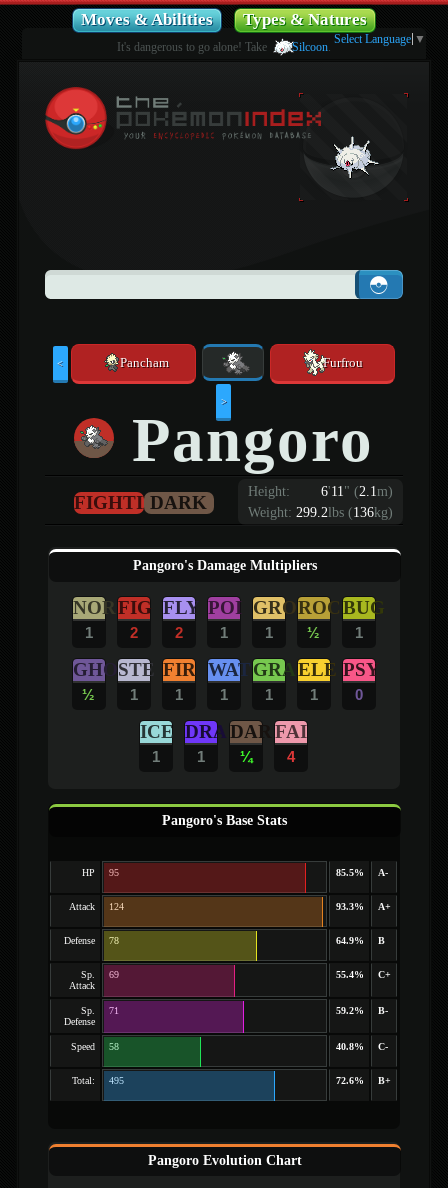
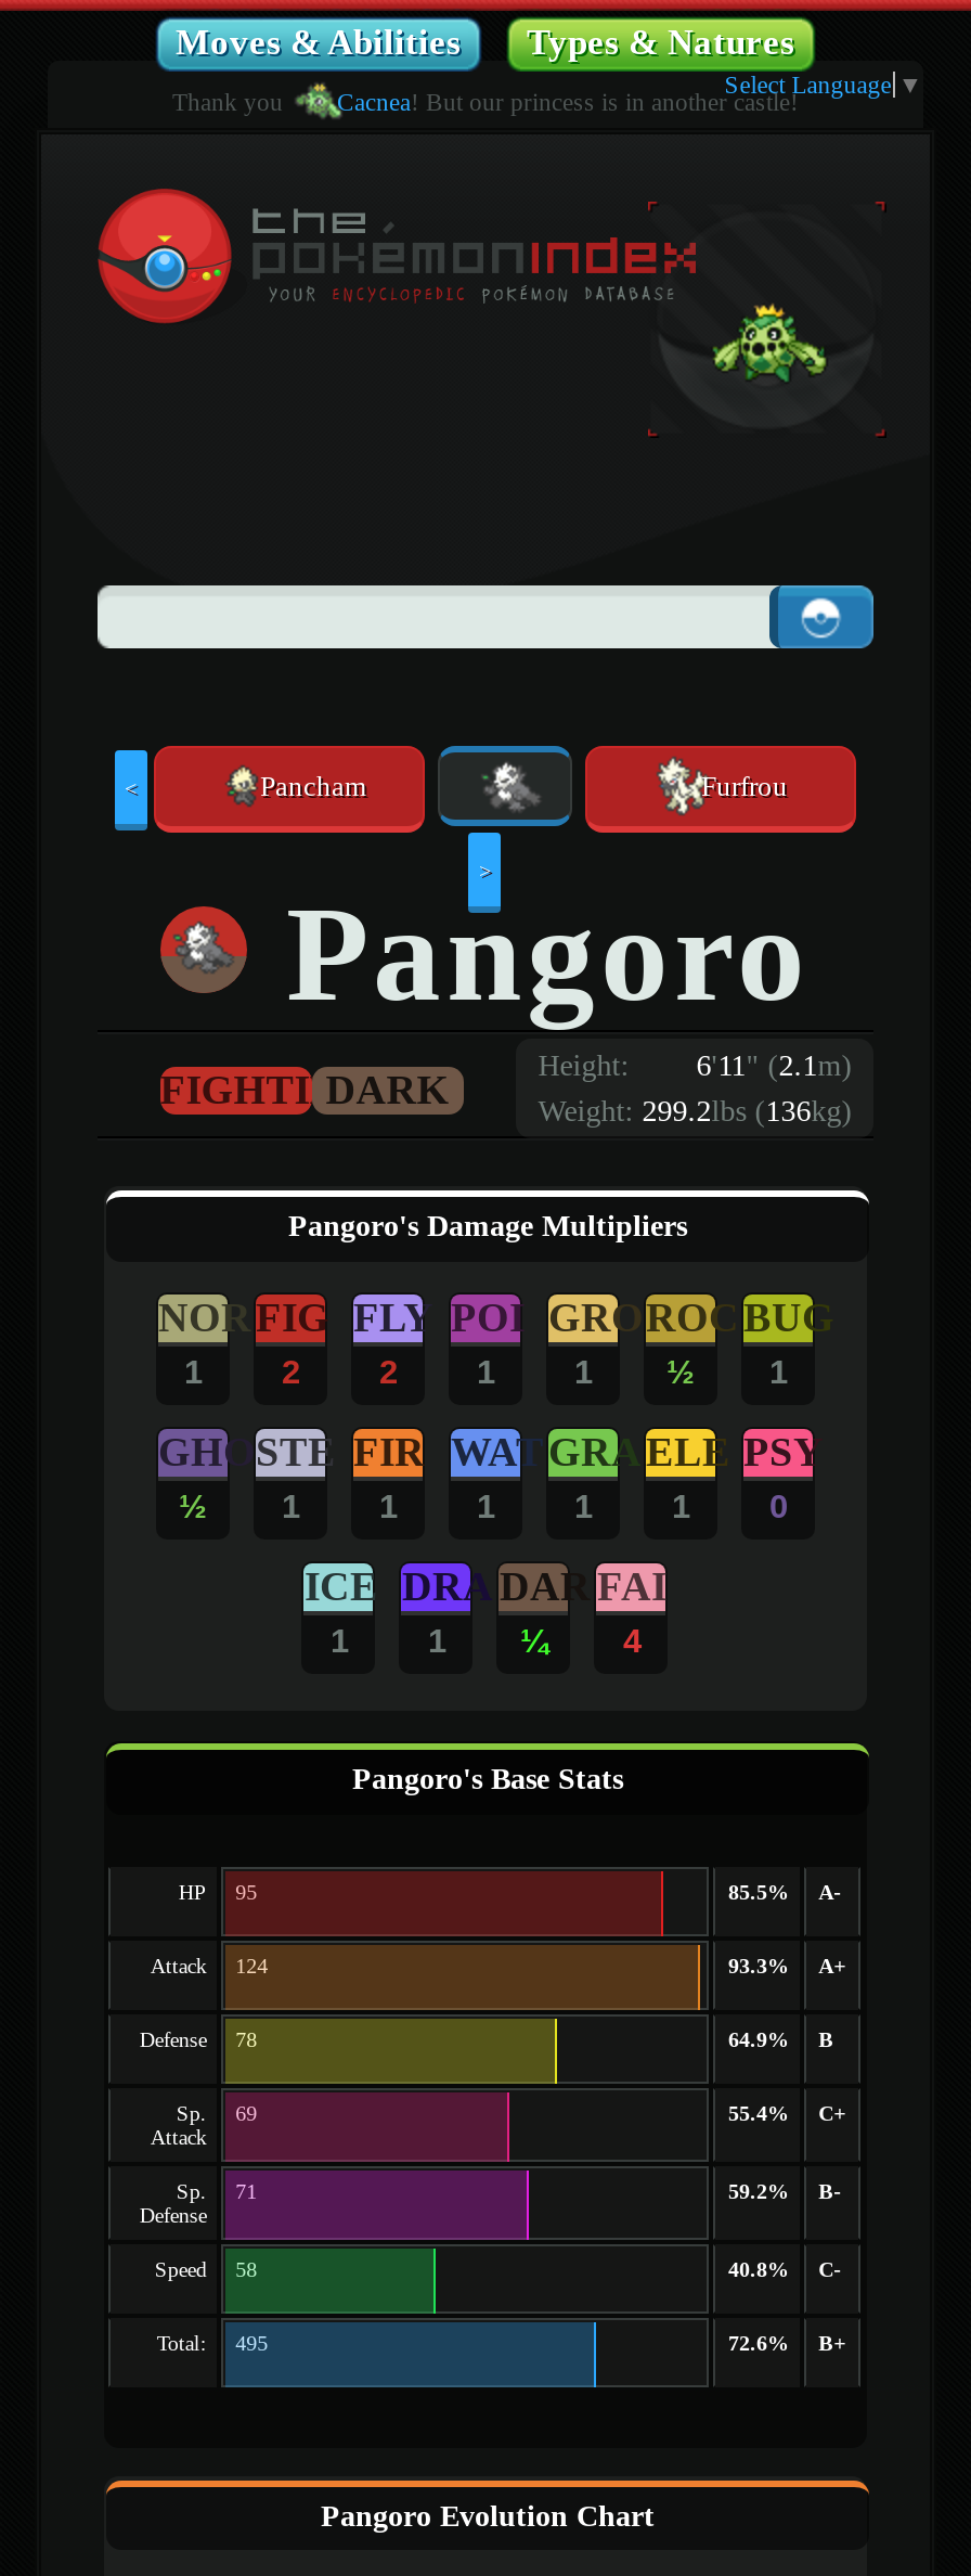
- It's dangerous to go alone! Take
- Silcoon.
+ Thank you
+ Cacnea! But our princess is in another castle!

- [image]
+ [image]
